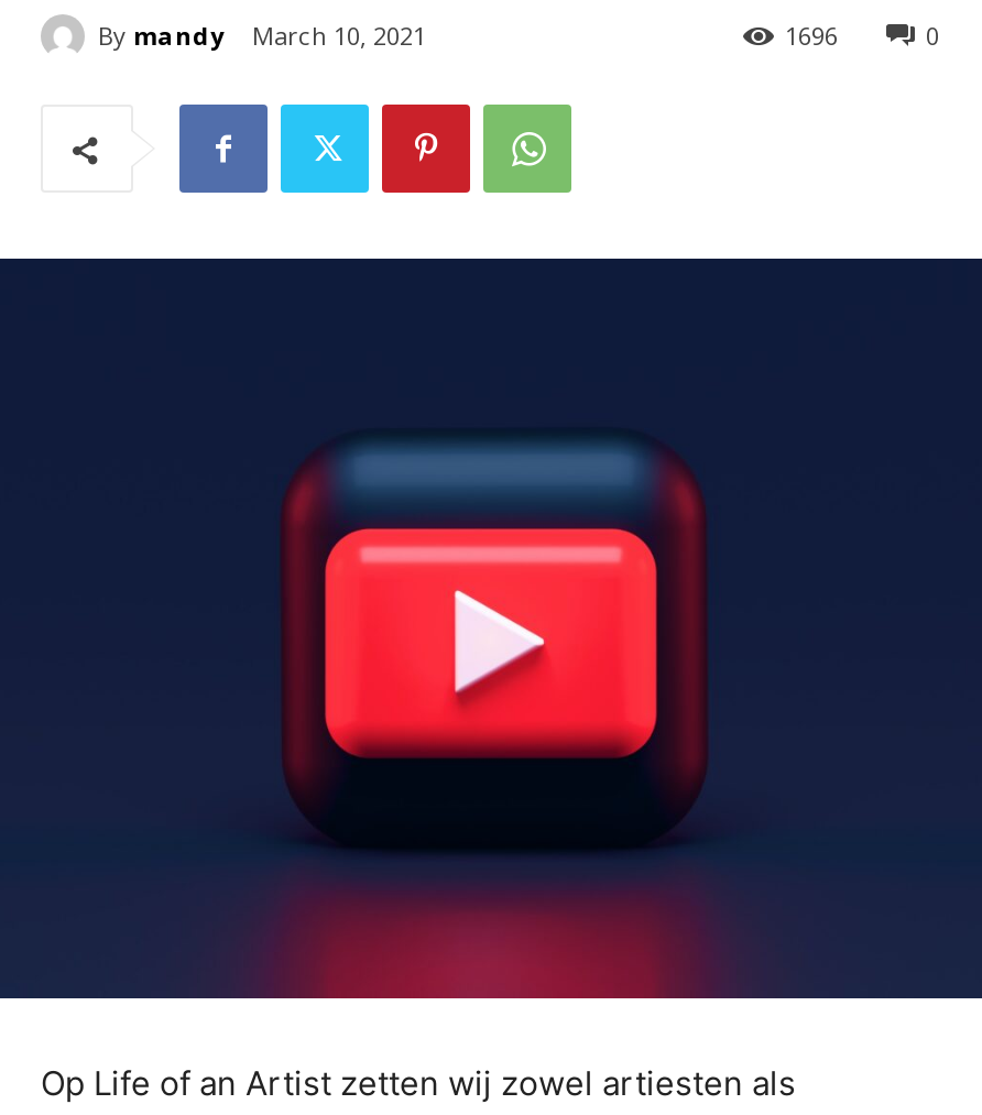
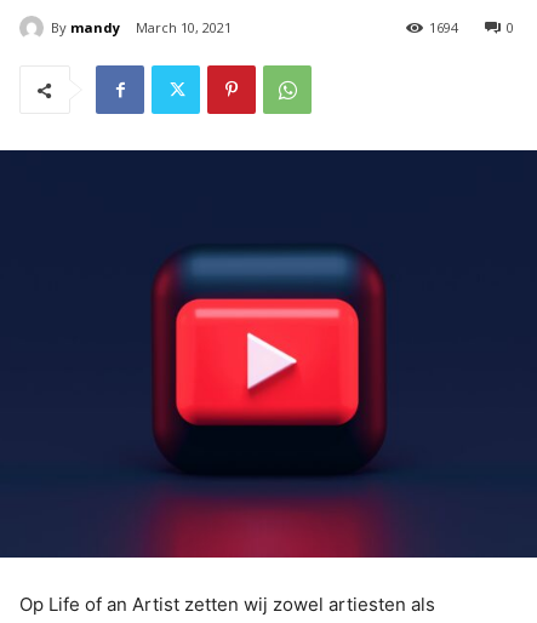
- 1696
+ 1694
